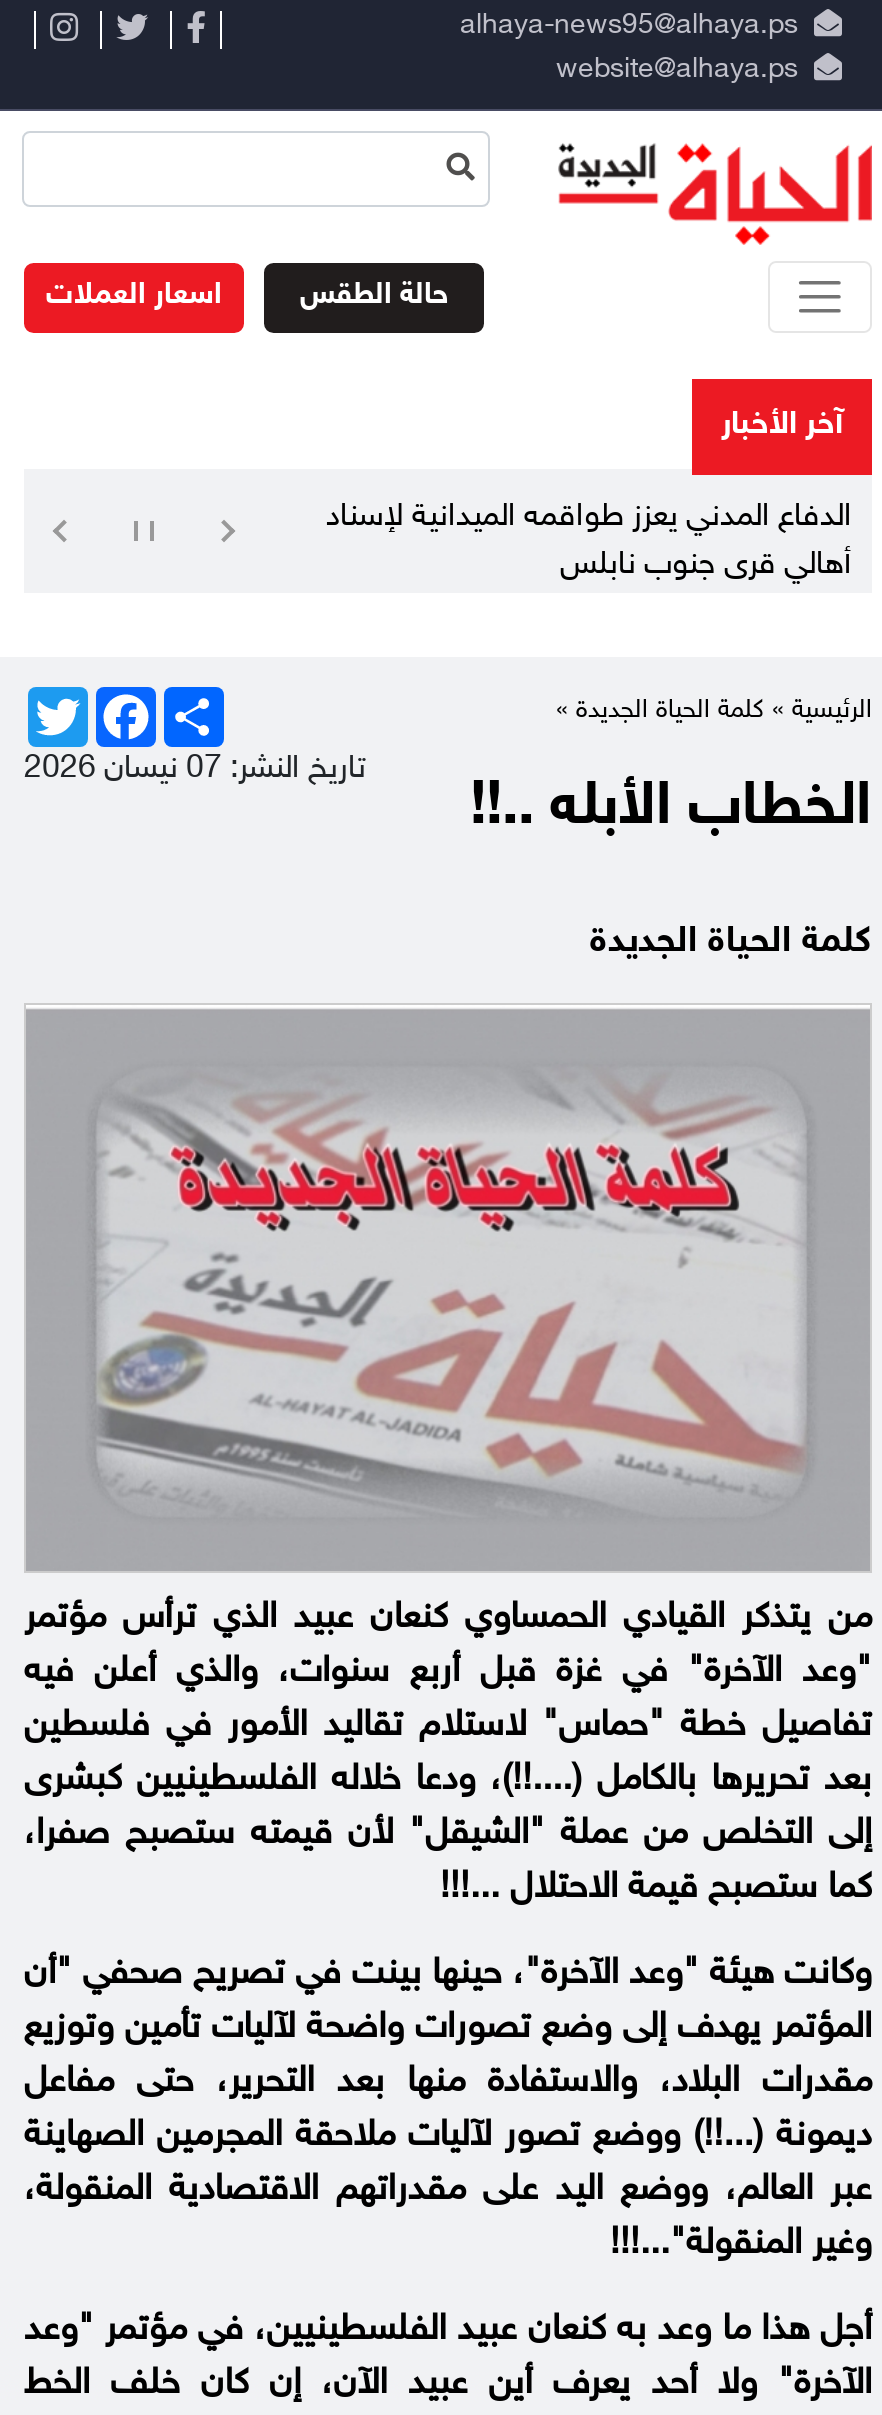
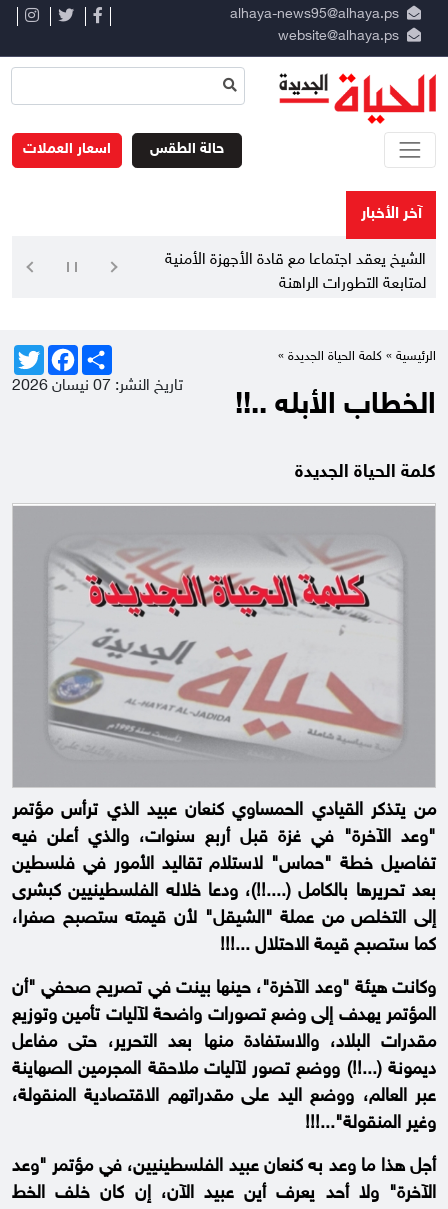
- الدفاع المدني يعزز طواقمه الميدانية لإسناد
- أهالي قرى جنوب نابلس
+ الشيخ يعقد اجتماعا مع قادة الأجهزة الأمنية
+ لمتابعة التطورات الراهنة
